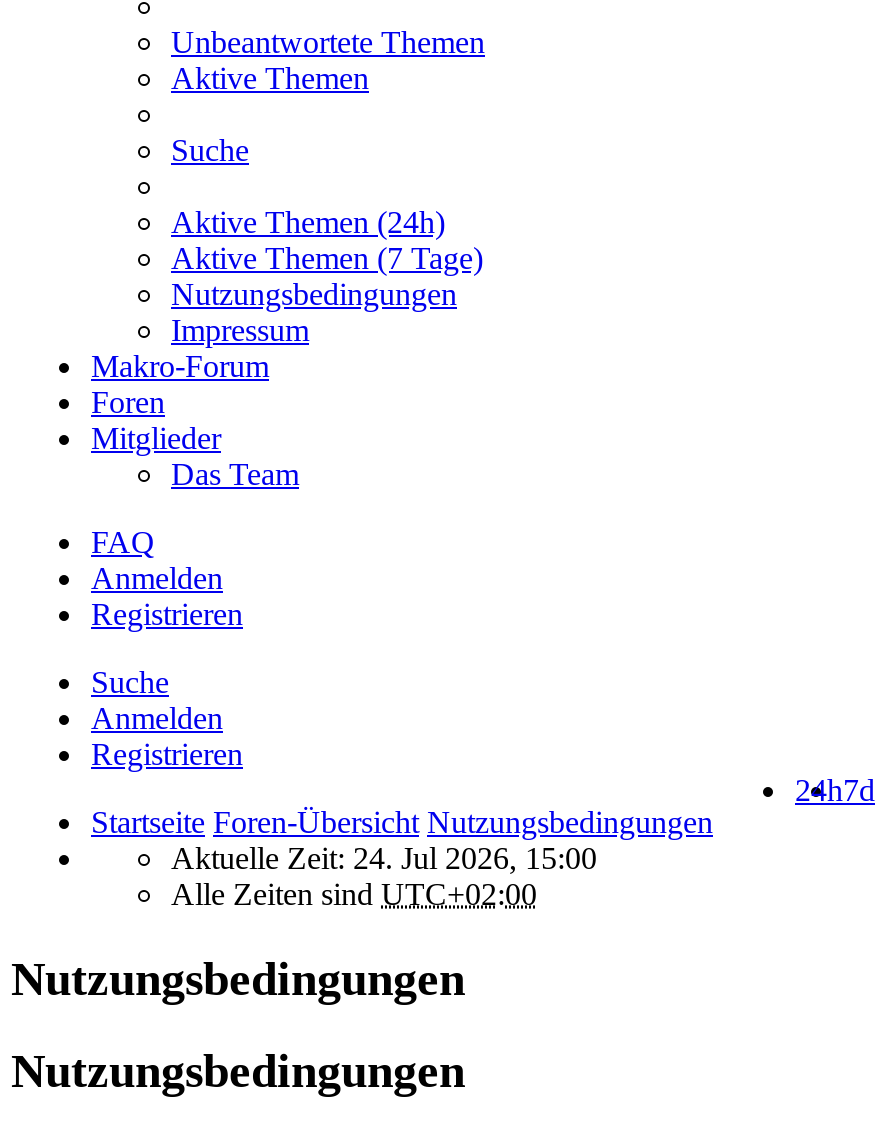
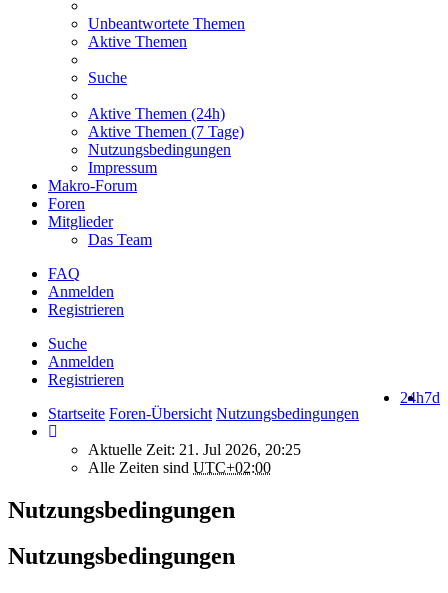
- Aktuelle Zeit: 24. Jul 2026, 15:00
+ Aktuelle Zeit: 21. Jul 2026, 20:25
